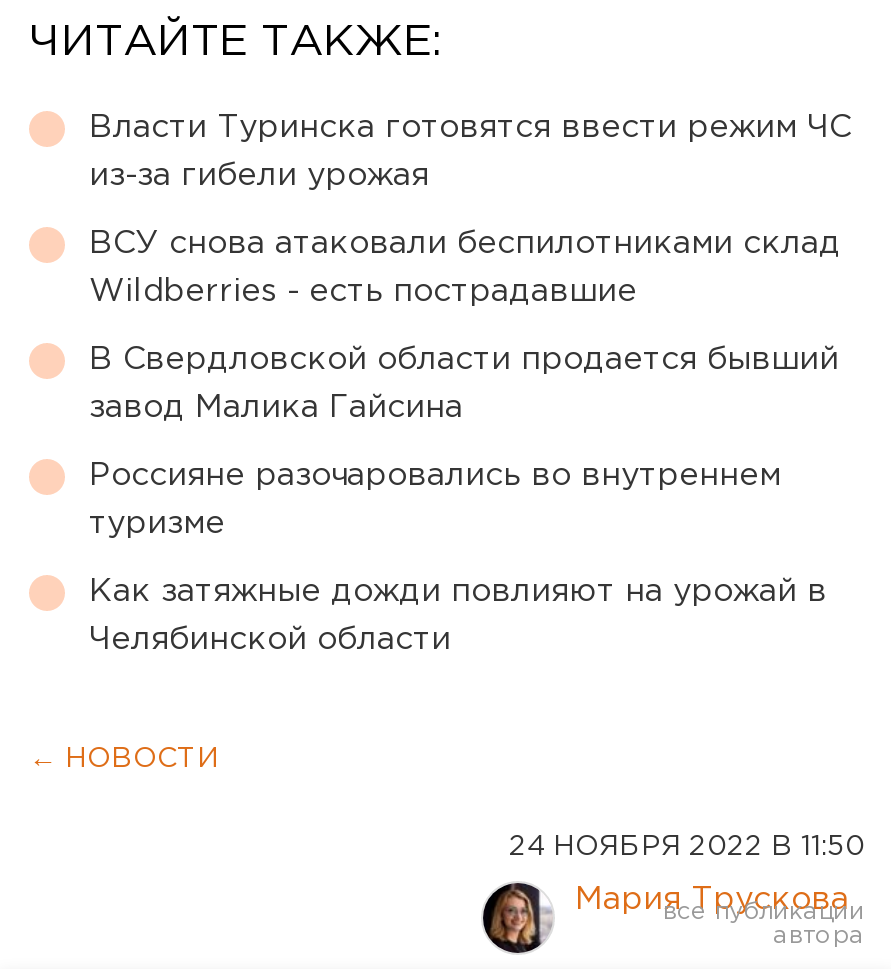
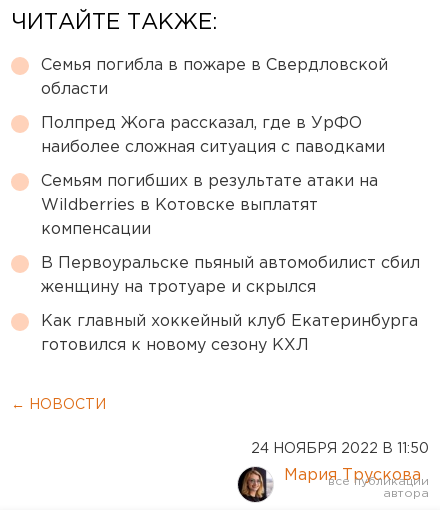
- Власти Туринска готовятся ввести режим ЧС
- из-за гибели урожая
- ВСУ снова атаковали беспилотниками склад
- Wildberries - есть пострадавшие
- В Свердловской области продается бывший
- завод Малика Гайсина
- Россияне разочаровались во внутреннем
- туризме
- Как затяжные дожди повлияют на урожай в
- Челябинской области
+ Семья погибла в пожаре в Свердловской
+ области
+ Полпред Жога рассказал, где в УрФО
+ наиболее сложная ситуация с паводками
+ Семьям погибших в результате атаки на
+ Wildberries в Котовске выплатят
+ компенсации
+ В Первоуральске пьяный автомобилист сбил
+ женщину на тротуаре и скрылся
+ Как главный хоккейный клуб Екатеринбурга
+ готовился к новому сезону КХЛ
